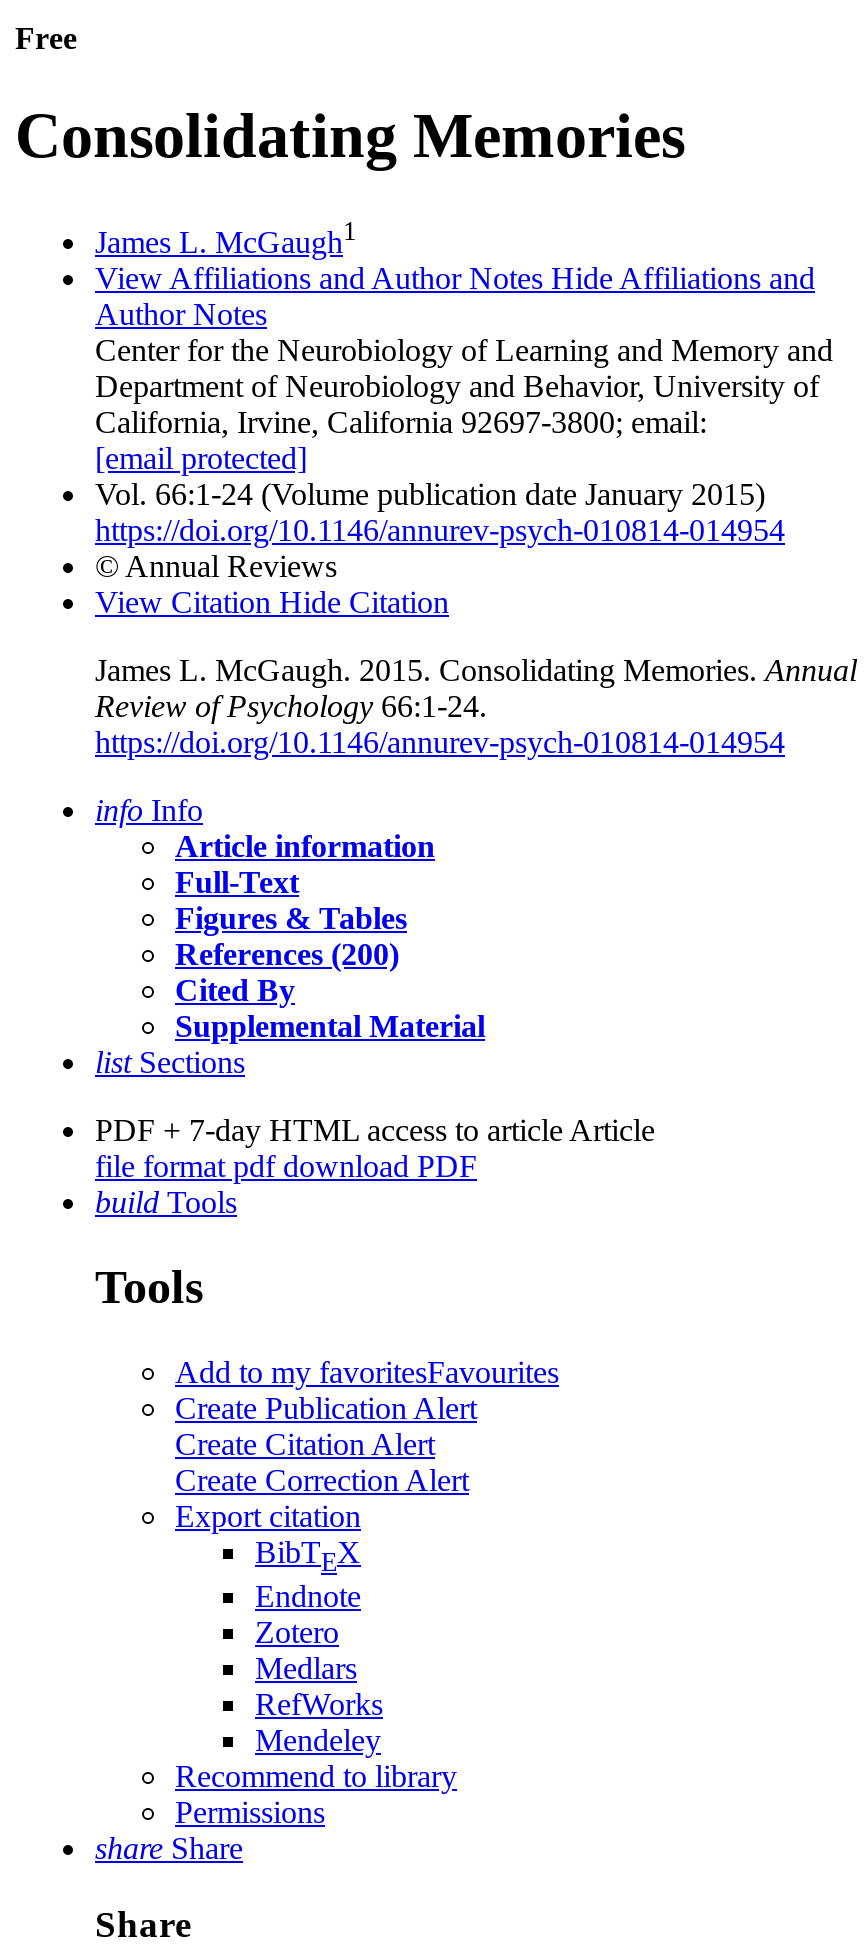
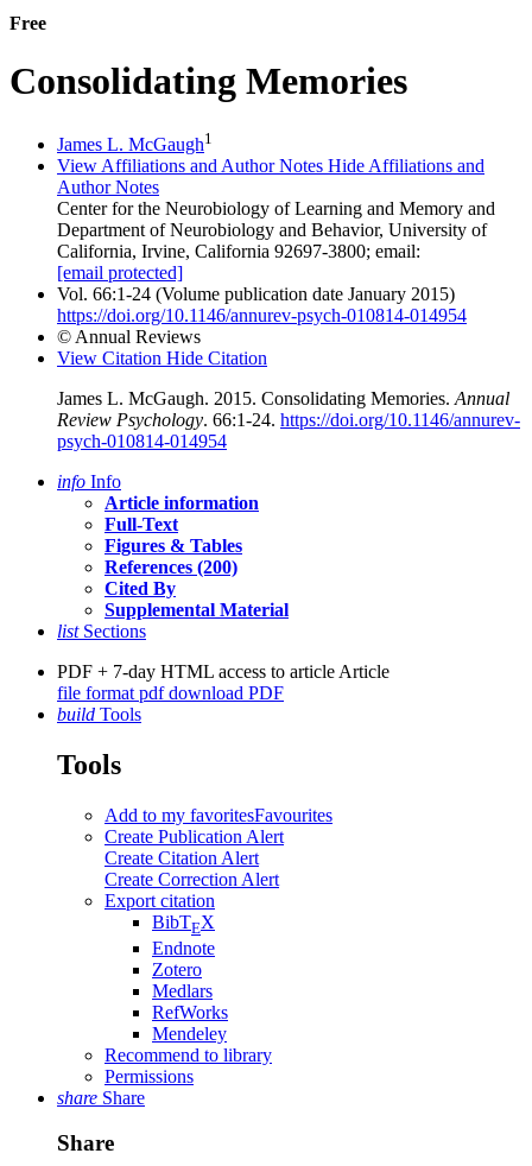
- Review of Psychology 66:1-24.
- https://doi.org/10.1146/annurev-psych-010814-014954
+ Review Psychology. 66:1-24. https://doi.org/10.1146/annurev-
+ psych-010814-014954
